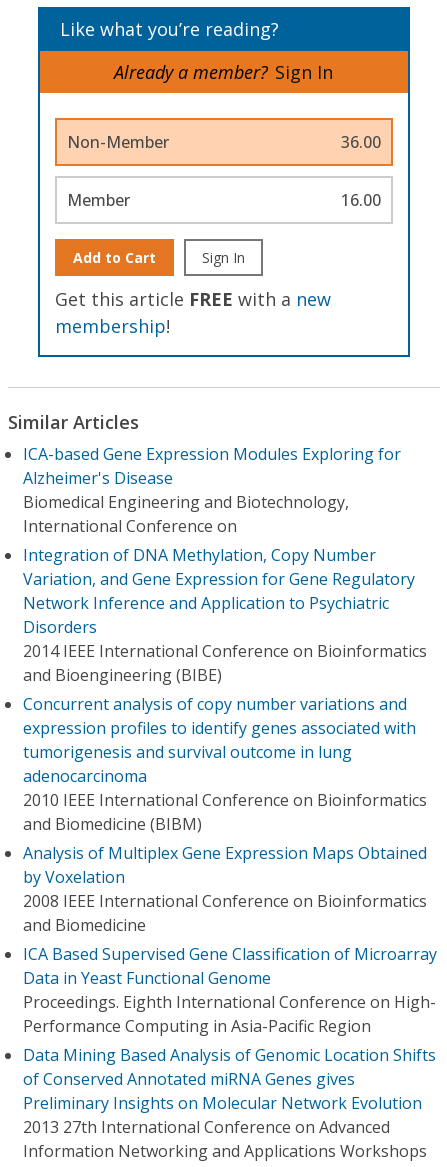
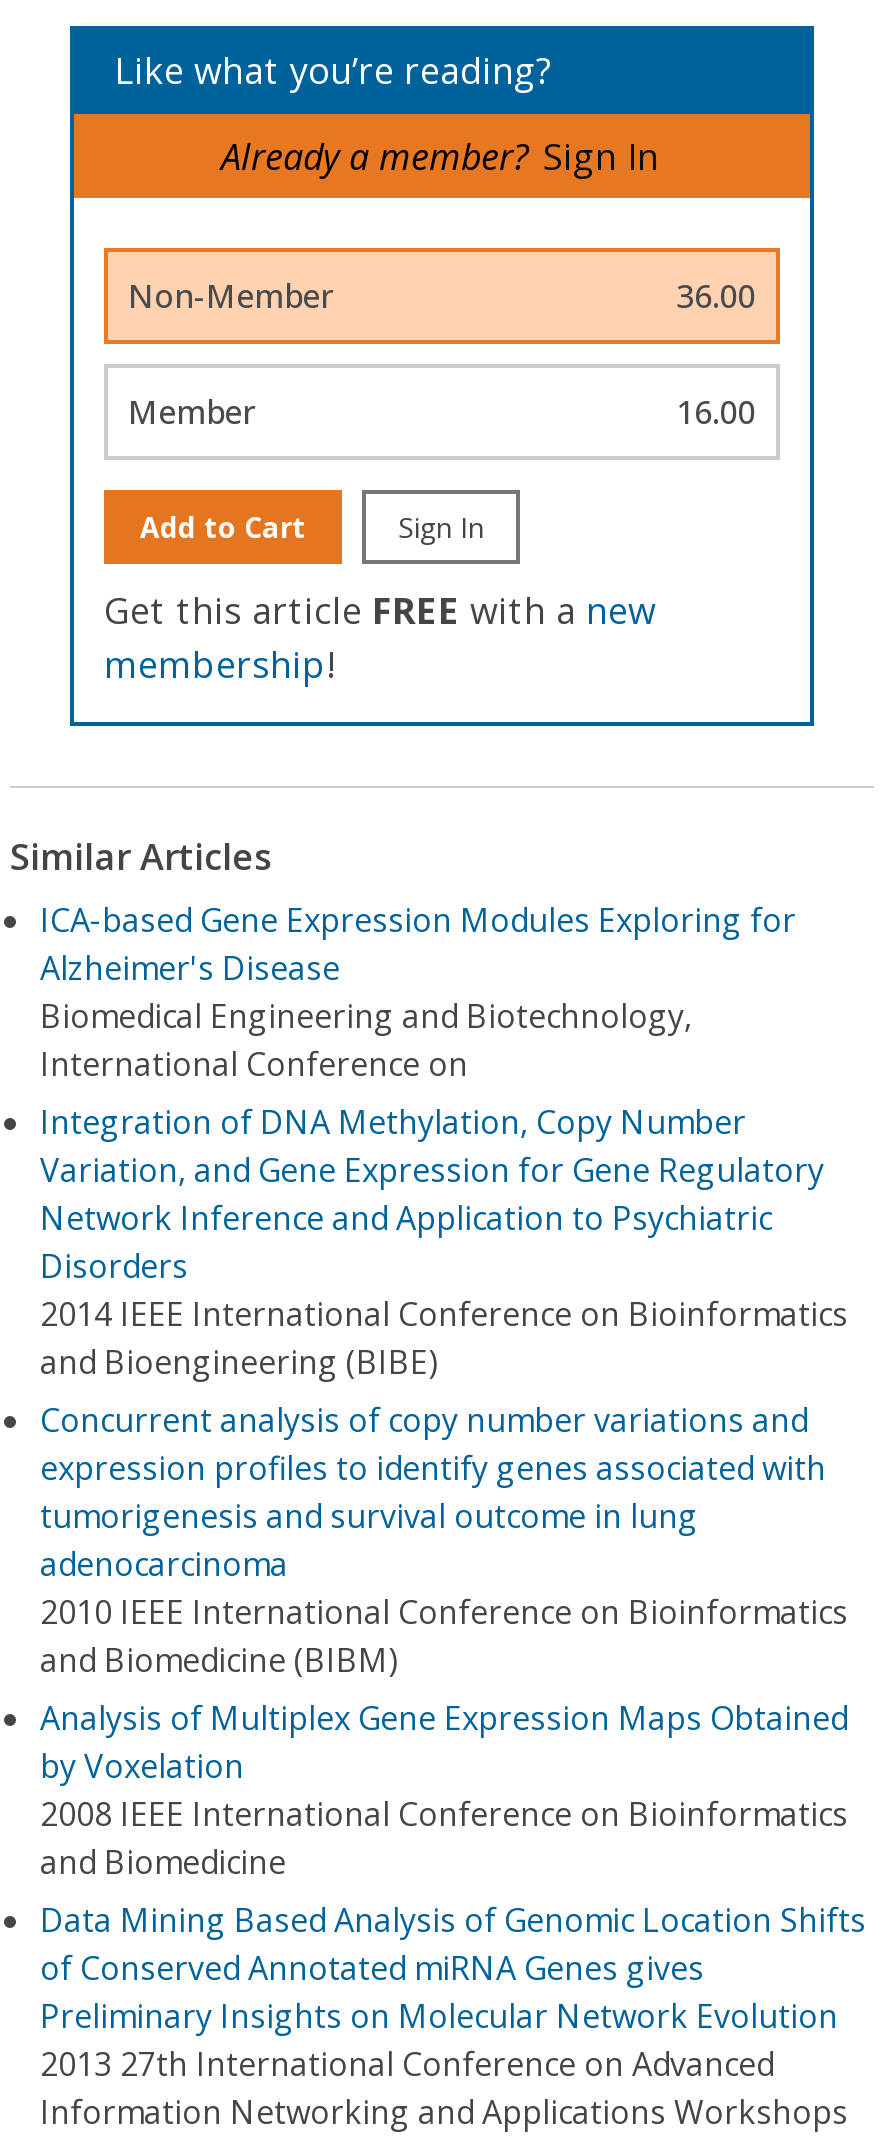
- ICA Based Supervised Gene Classification of Microarray
- Data in Yeast Functional Genome
- Proceedings. Eighth International Conference on High-
- Performance Computing in Asia-Pacific Region
